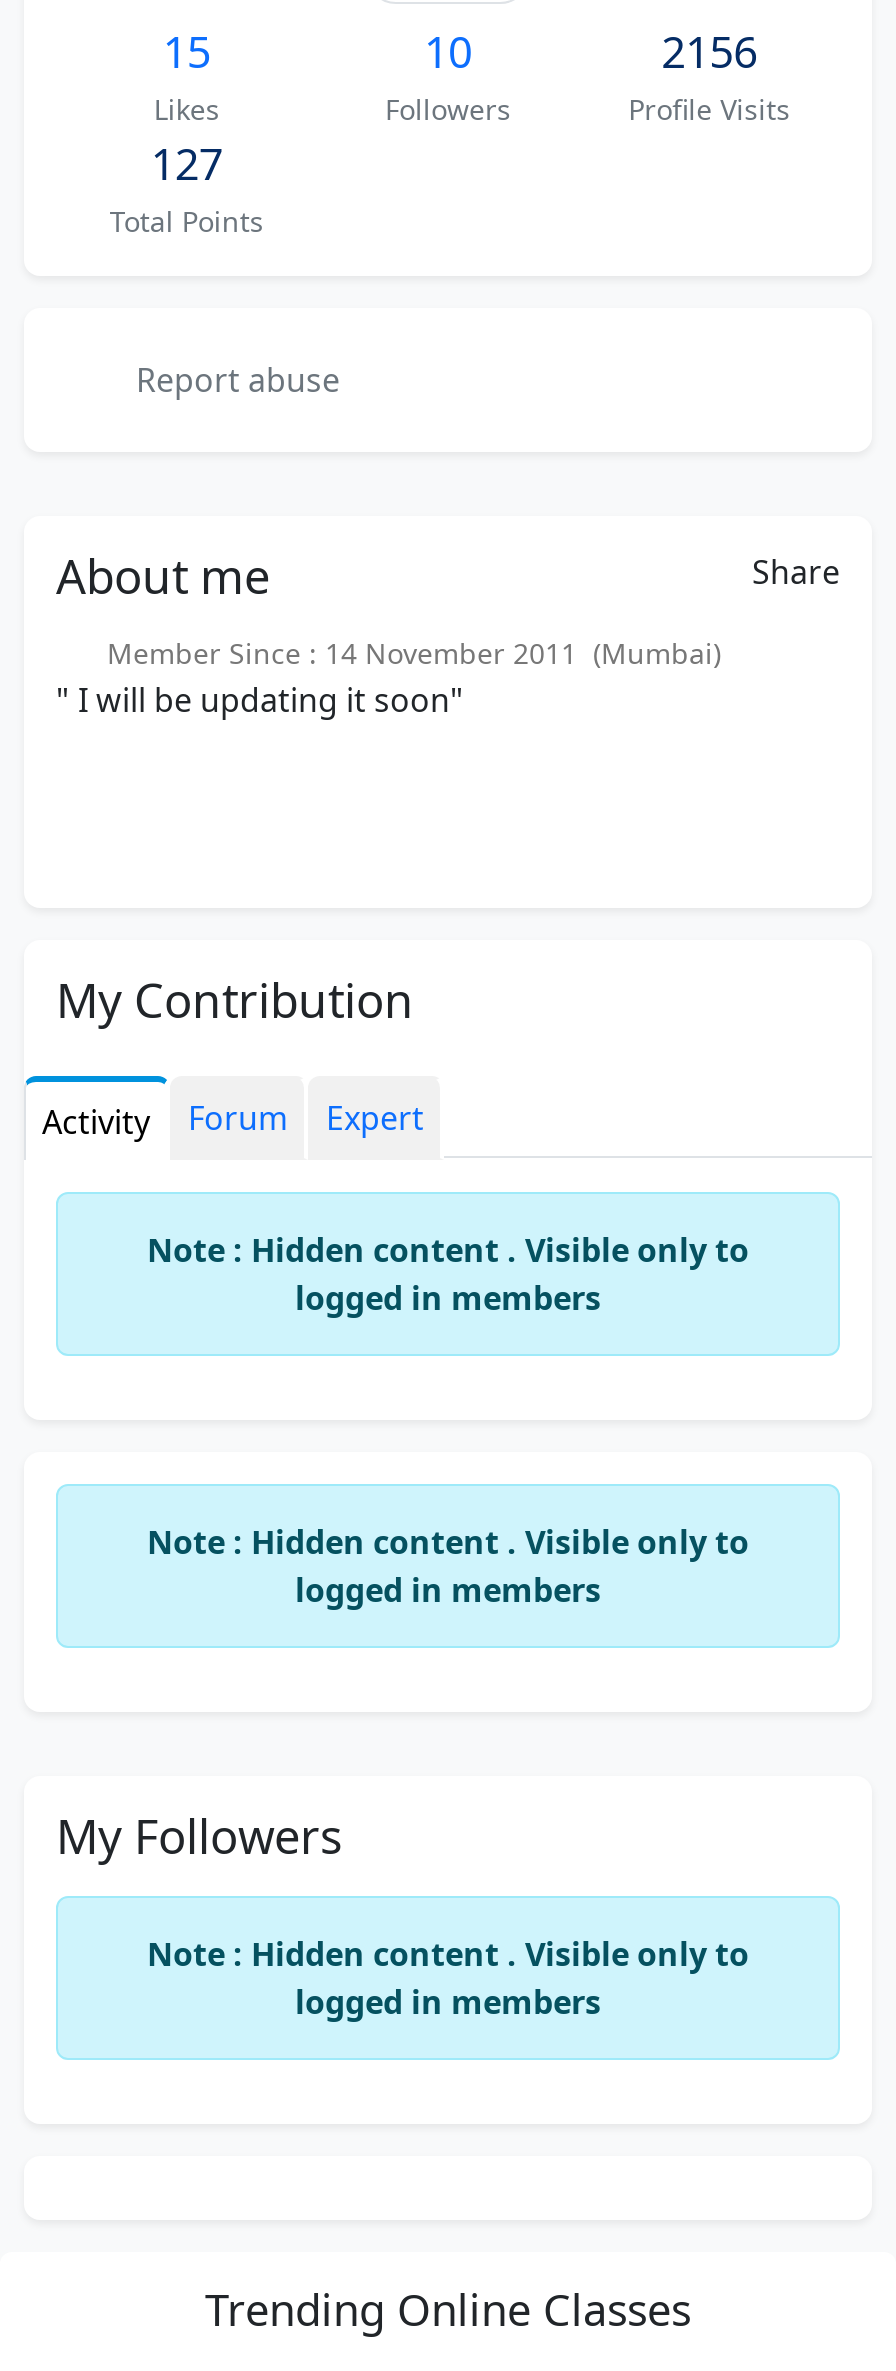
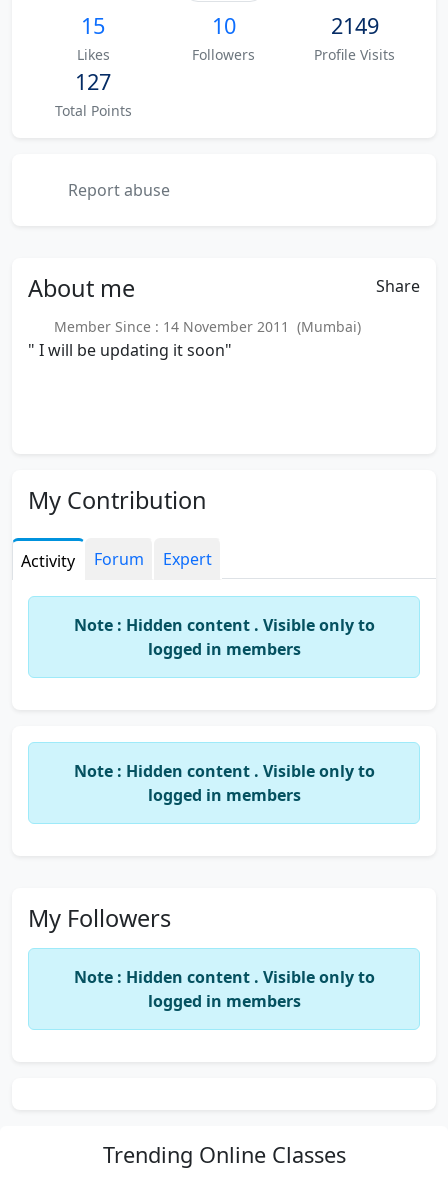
- 2156
+ 2149
